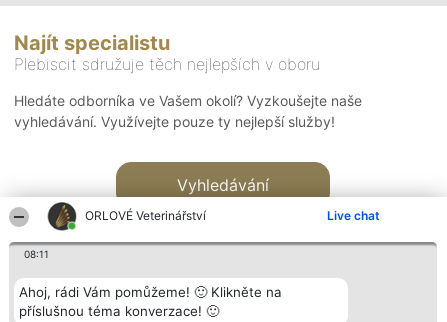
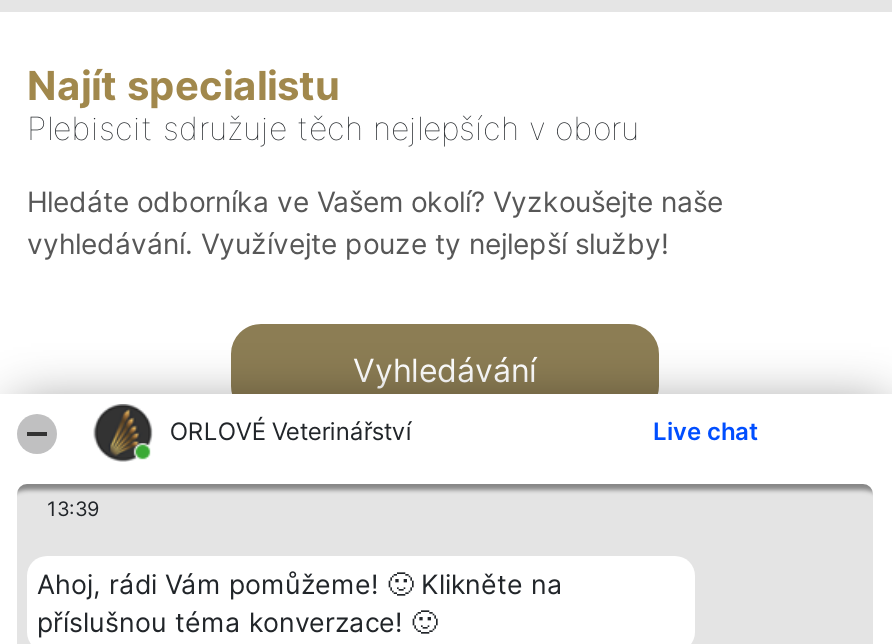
- 08:11
+ 13:39
